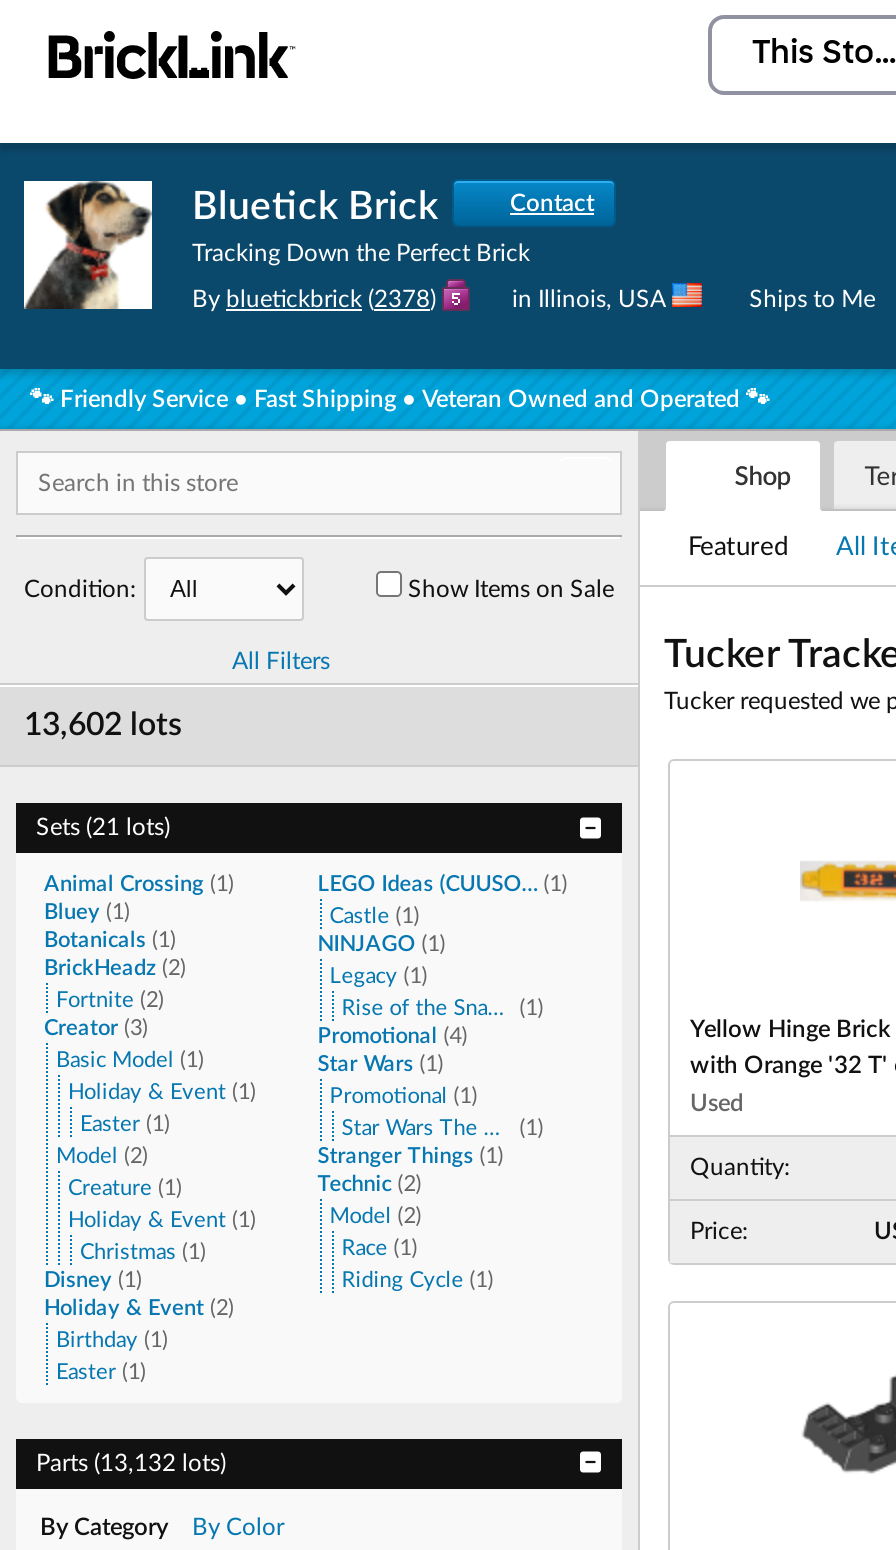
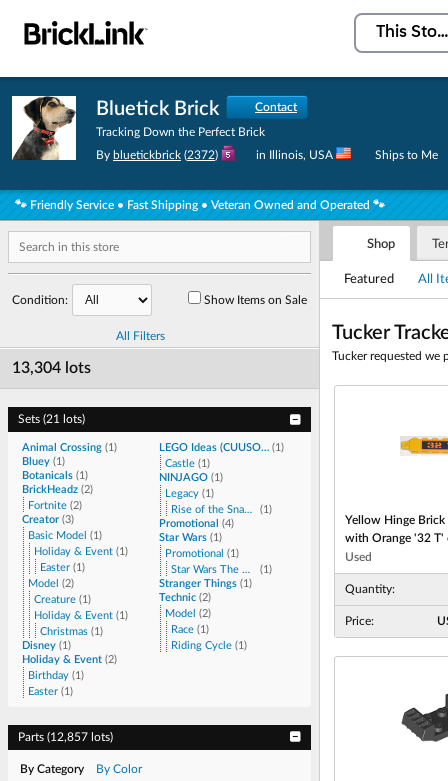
- By bluetickbrick (2378)
+ By bluetickbrick (2372)

- 13,602 lots
+ 13,304 lots

- Parts (13,132 lots)
+ Parts (12,857 lots)
